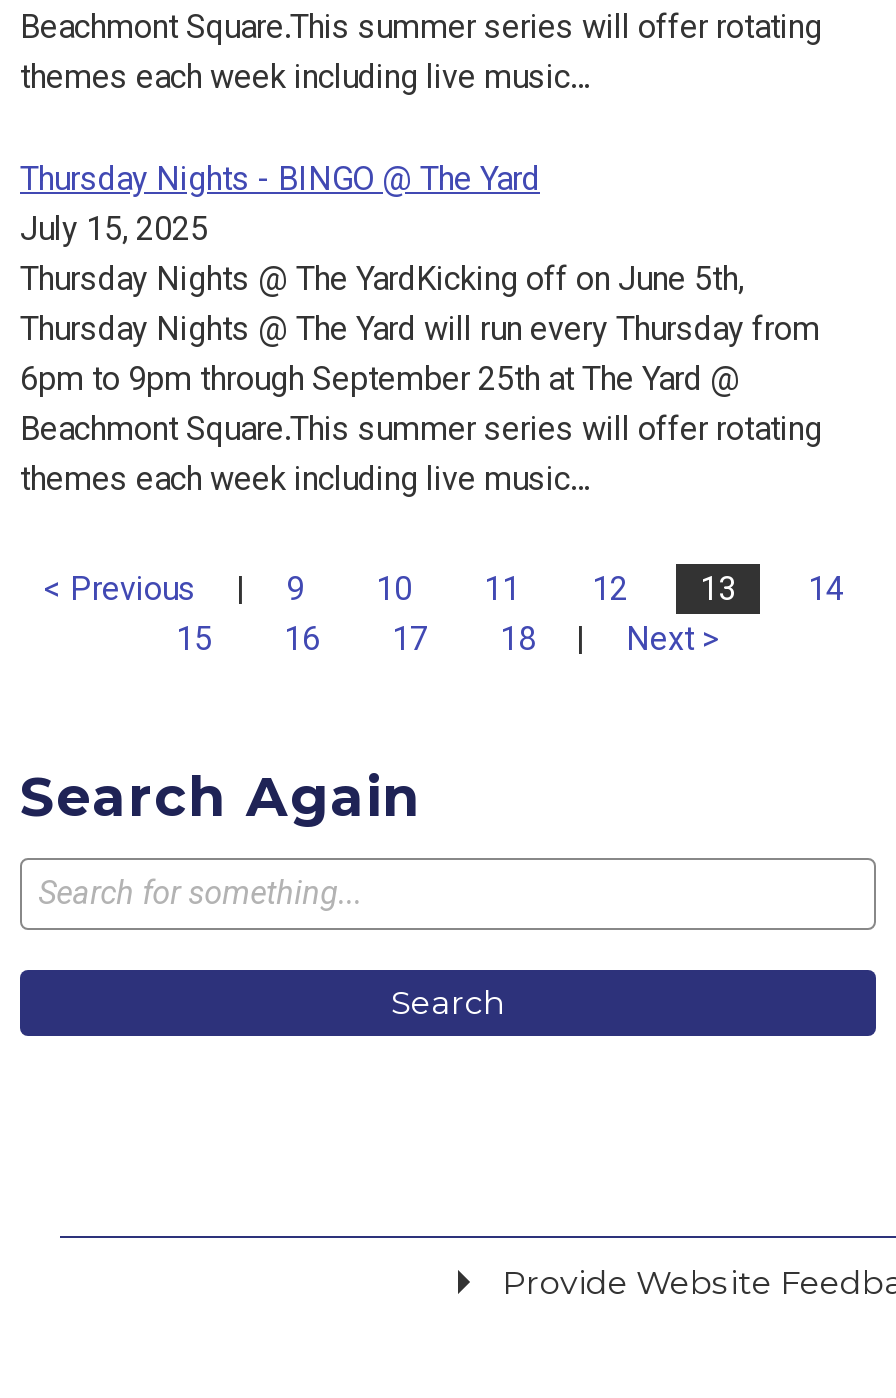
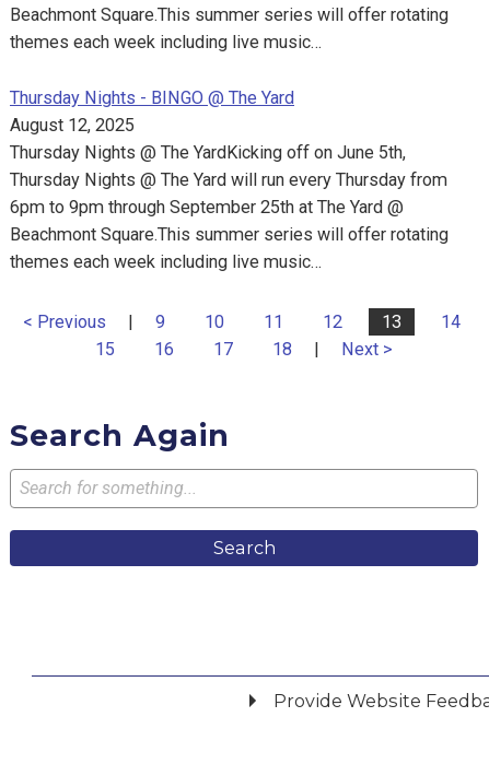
- July 15, 2025
+ August 12, 2025
